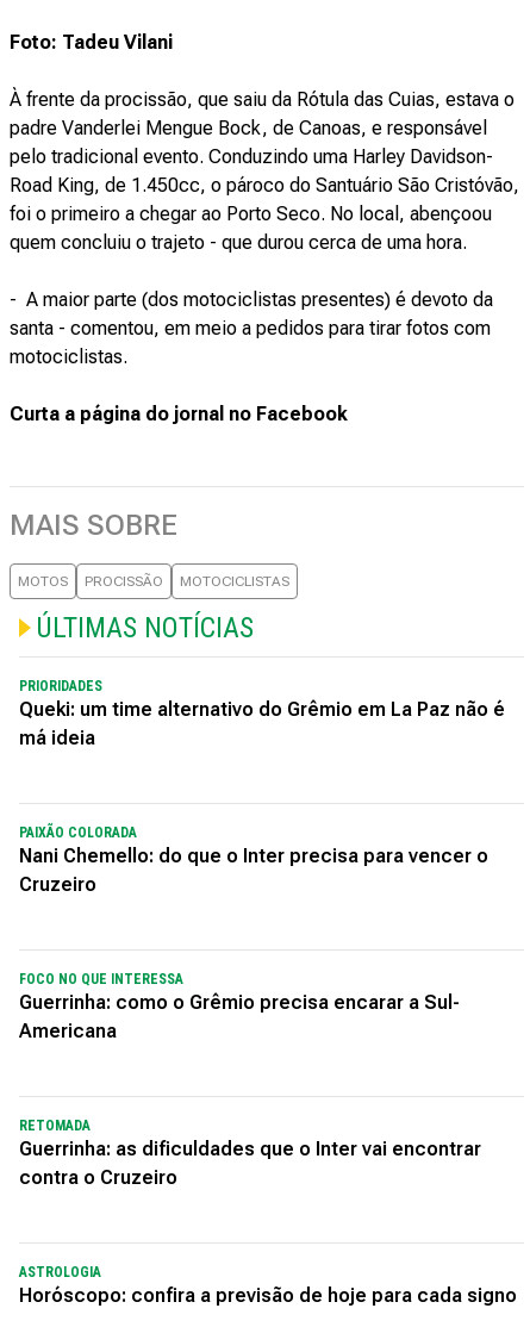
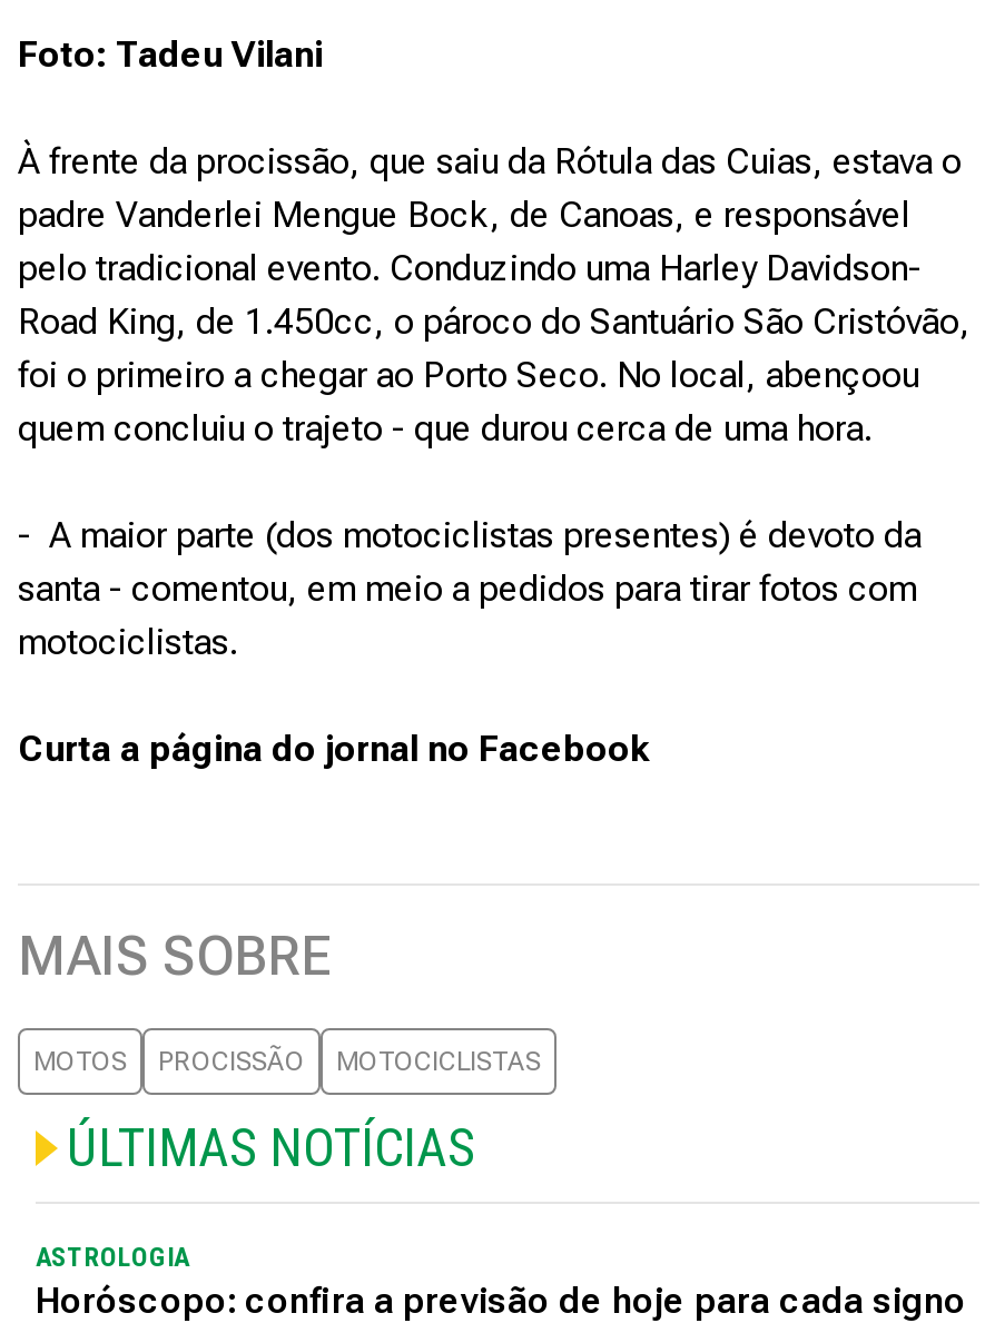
- PRIORIDADES
- Queki: um time alternativo do Grêmio em La Paz não é
- má ideia

- PAIXÃO COLORADA
- Nani Chemello: do que o Inter precisa para vencer o
- Cruzeiro

- FOCO NO QUE INTERESSA
- Guerrinha: como o Grêmio precisa encarar a Sul-
- Americana

- RETOMADA
- Guerrinha: as dificuldades que o Inter vai encontrar
- contra o Cruzeiro
